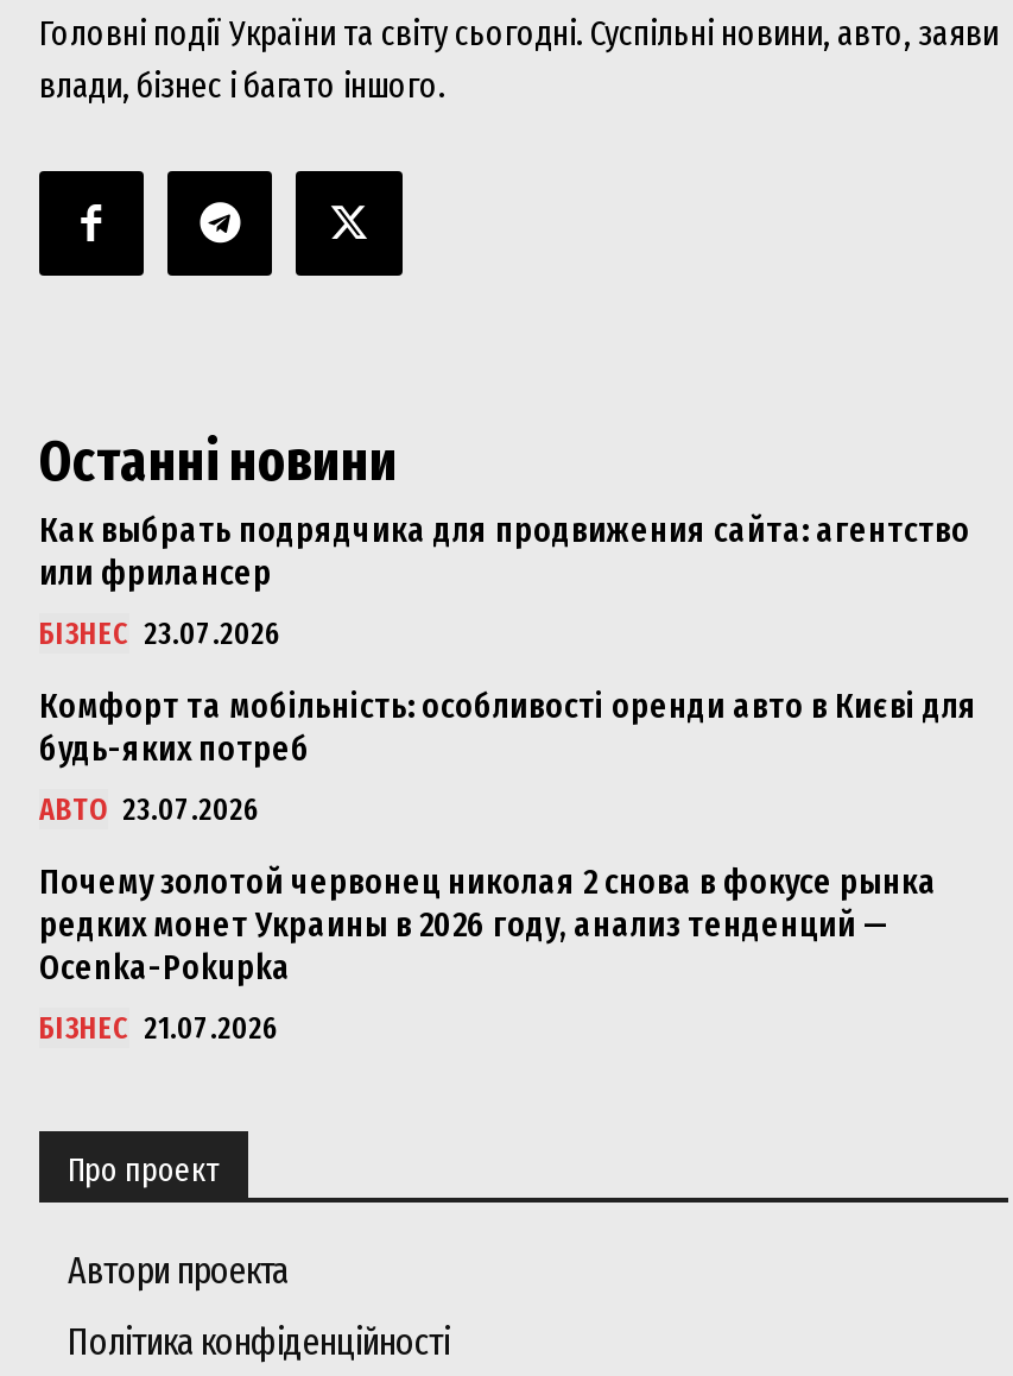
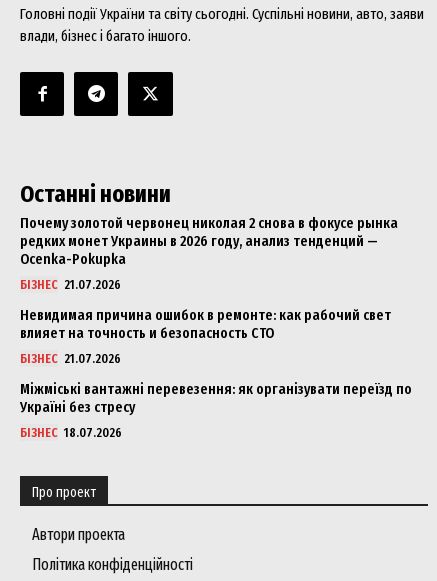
- Как выбрать подрядчика для продвижения сайта: агентство
- или фрилансер
- БІЗНЕС 23.07.2026
- Комфорт та мобільність: особливості оренди авто в Києві для
- будь-яких потреб
- АВТО 23.07.2026

moved up: Почему золотой червонец николая 2 снова в фокусе рынка | редких монет Украины в 2026 году, анализ тенденций — | Ocenka-Pokupka | БІЗНЕС 21.07.2026

+ Невидимая причина ошибок в ремонте: как рабочий свет
+ влияет на точность и безопасность СТО
+ БІЗНЕС 21.07.2026
+ Міжміські вантажні перевезення: як організувати переїзд по
+ Україні без стресу
+ БІЗНЕС 18.07.2026
